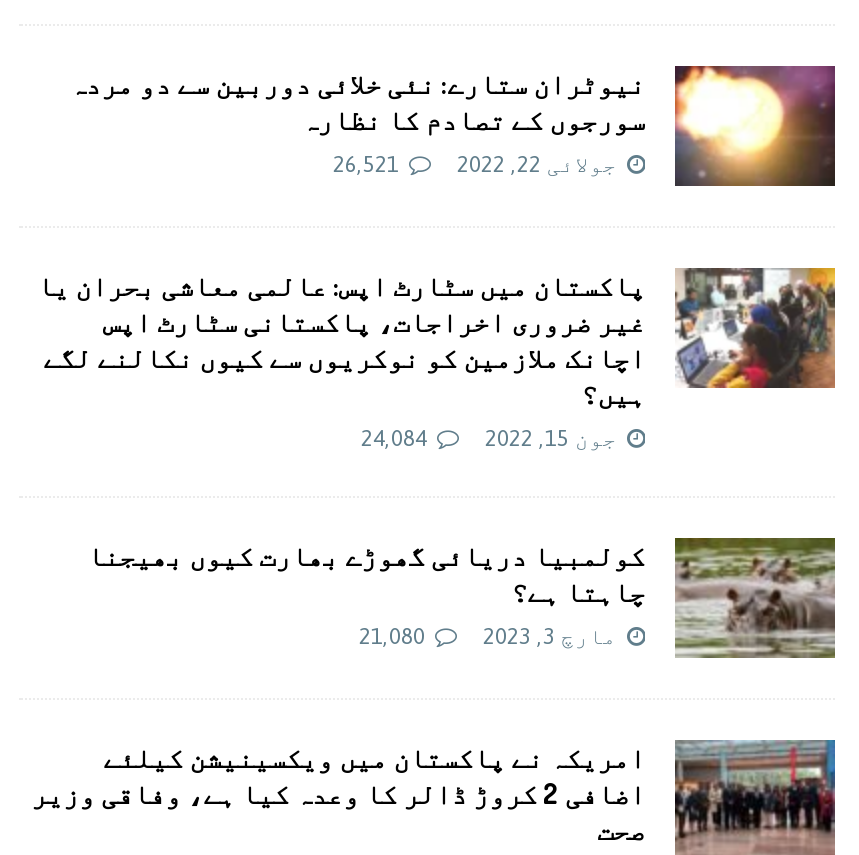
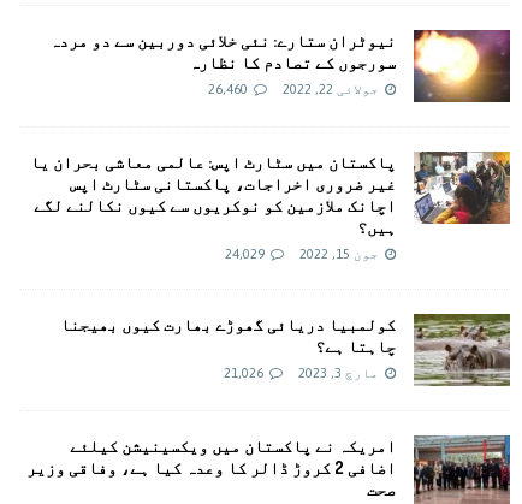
- 26,521
+ 26,460

- 24,084
+ 24,029

- 21,080
+ 21,026
